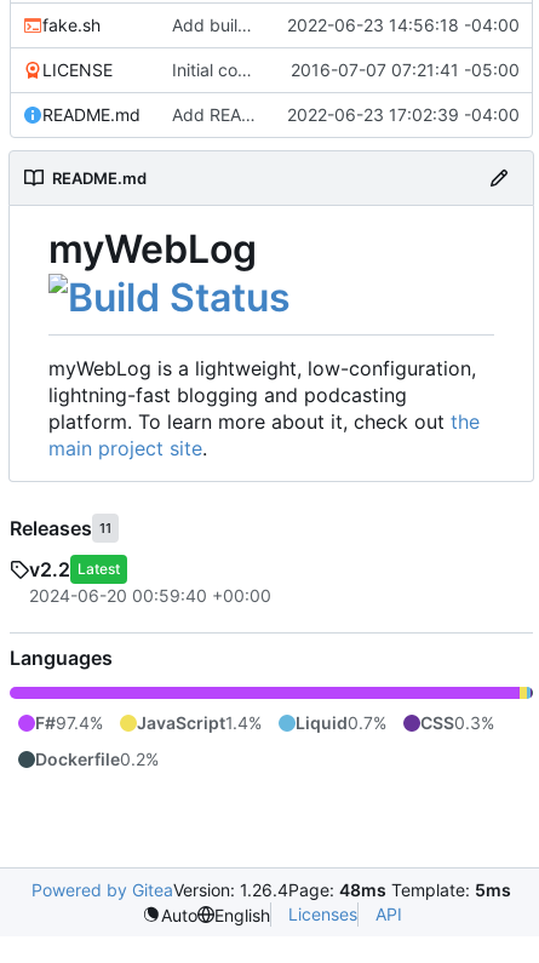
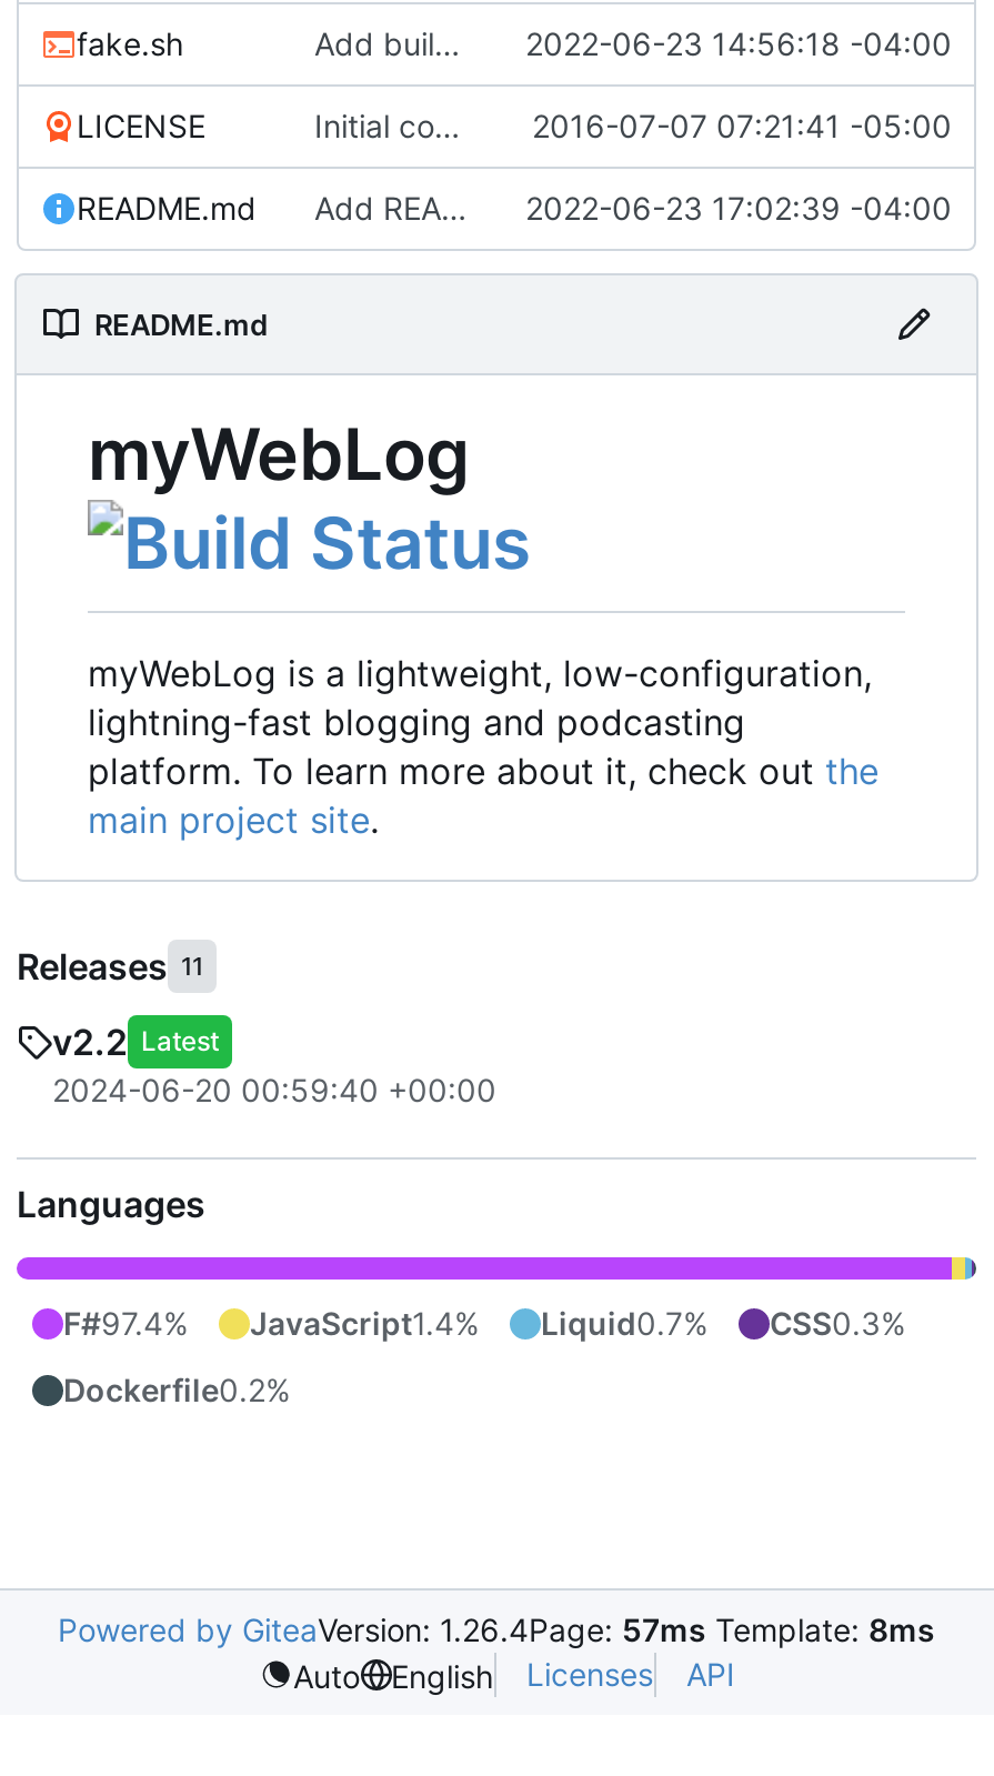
- Powered by GiteaVersion: 1.26.4Page: 48ms Template: 5ms
+ Powered by GiteaVersion: 1.26.4Page: 57ms Template: 8ms
